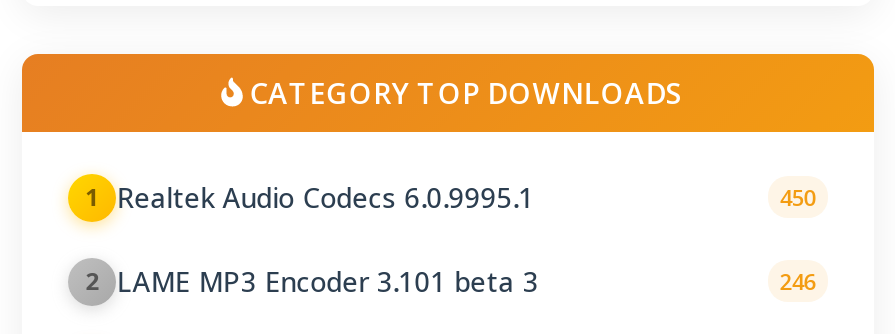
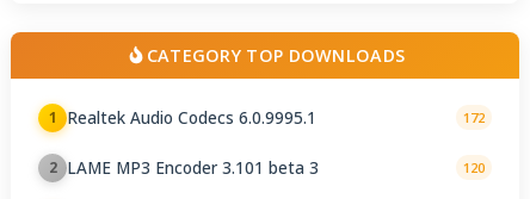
- 450
+ 172

- 246
+ 120
